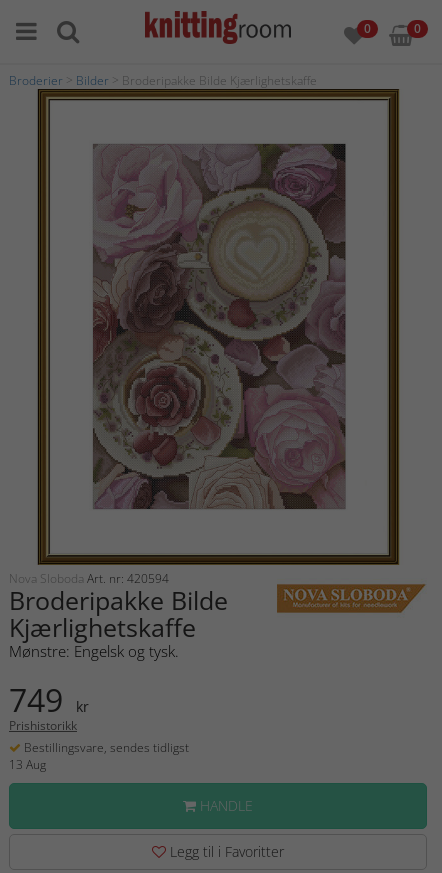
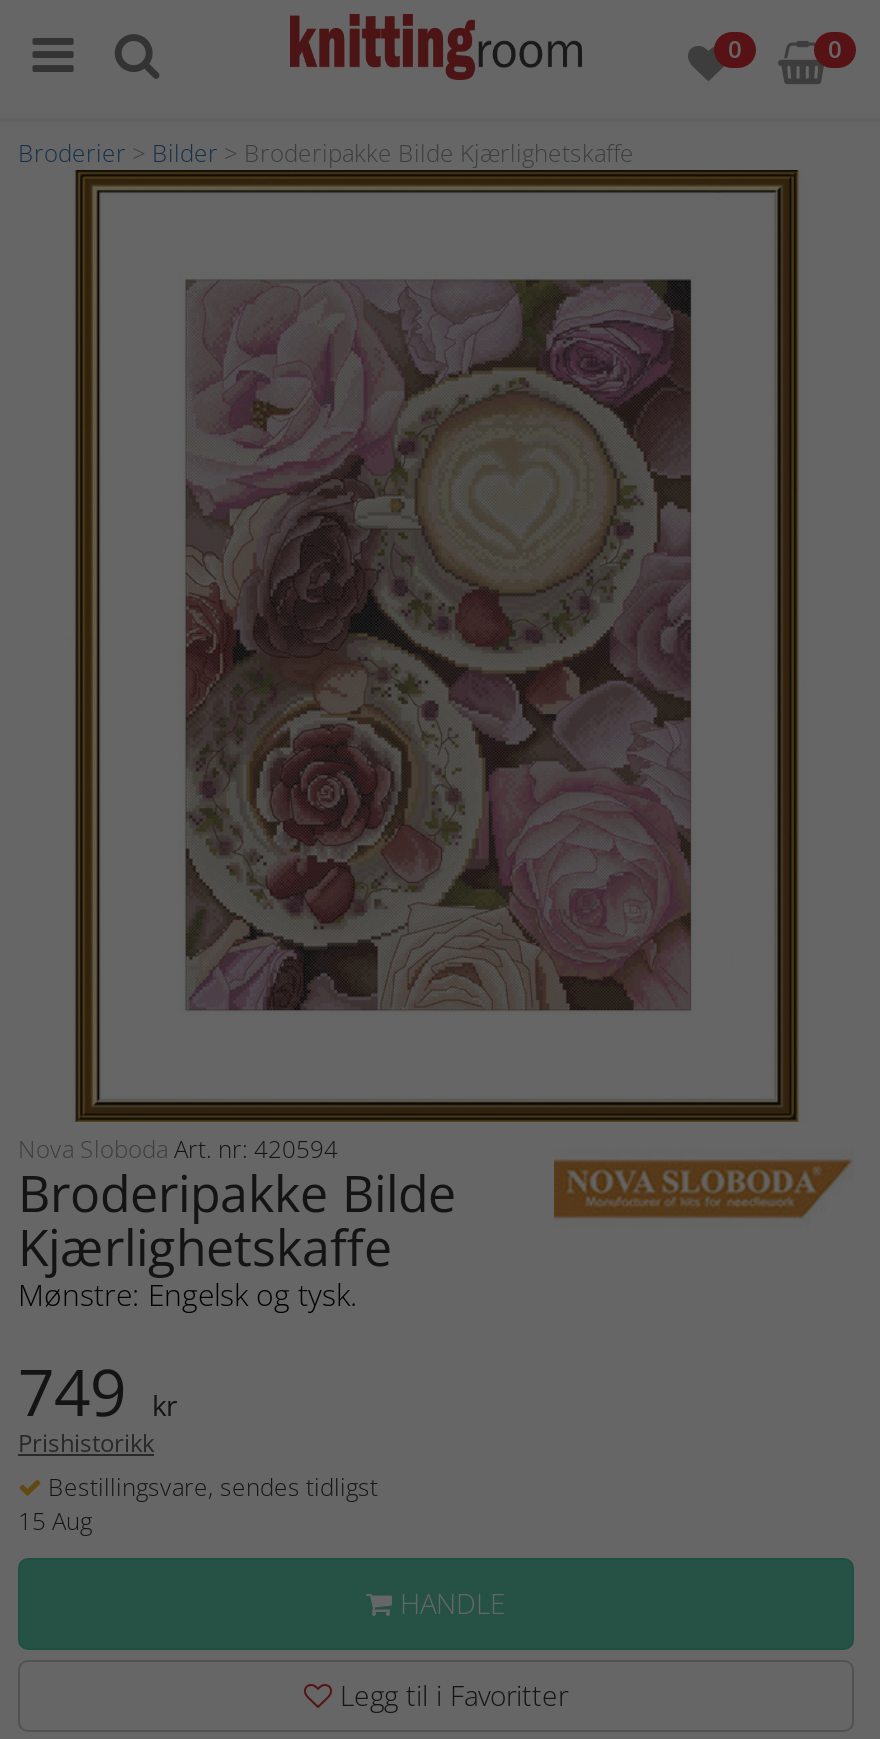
- 13 Aug
+ 15 Aug
